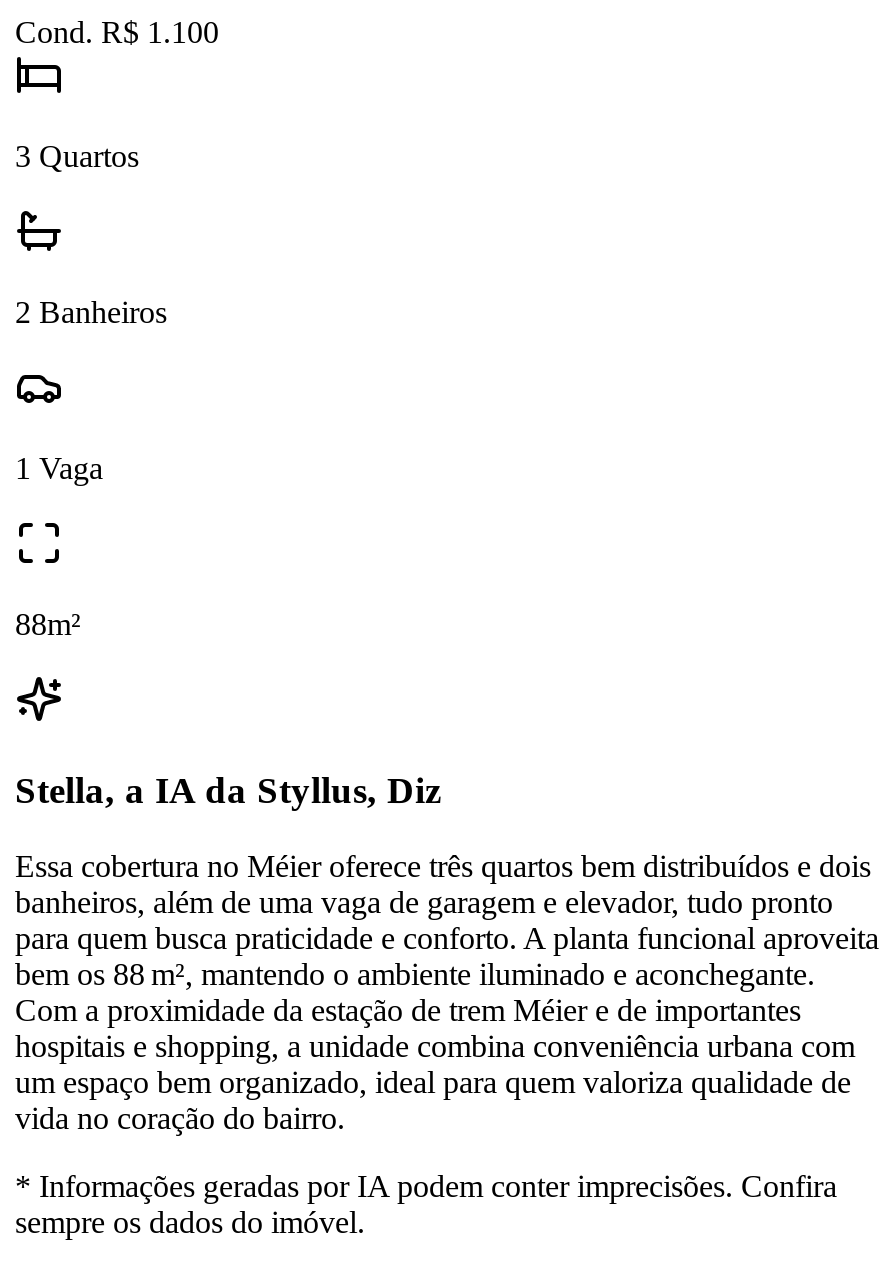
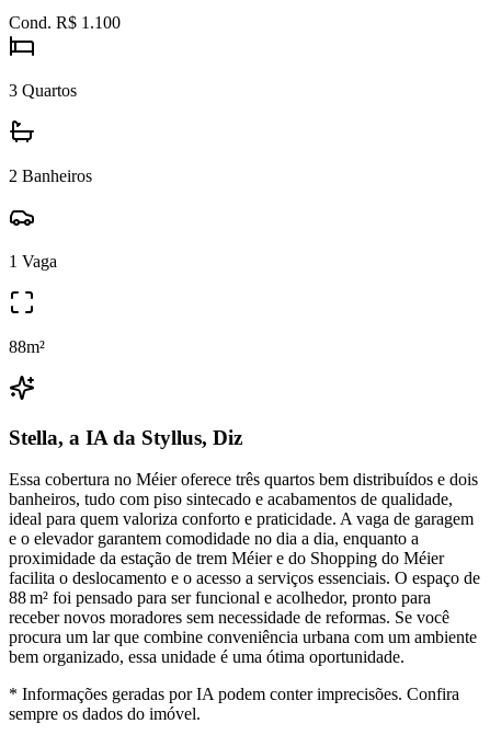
- banheiros, além de uma vaga de garagem e elevador, tudo pronto
- para quem busca praticidade e conforto. A planta funcional aproveita
- bem os 88 m², mantendo o ambiente iluminado e aconchegante.
- Com a proximidade da estação de trem Méier e de importantes
- hospitais e shopping, a unidade combina conveniência urbana com
- um espaço bem organizado, ideal para quem valoriza qualidade de
- vida no coração do bairro.
+ banheiros, tudo com piso sintecado e acabamentos de qualidade,
+ ideal para quem valoriza conforto e praticidade. A vaga de garagem
+ e o elevador garantem comodidade no dia a dia, enquanto a
+ proximidade da estação de trem Méier e do Shopping do Méier
+ facilita o deslocamento e o acesso a serviços essenciais. O espaço de
+ 88 m² foi pensado para ser funcional e acolhedor, pronto para
+ receber novos moradores sem necessidade de reformas. Se você
+ procura um lar que combine conveniência urbana com um ambiente
+ bem organizado, essa unidade é uma ótima oportunidade.
